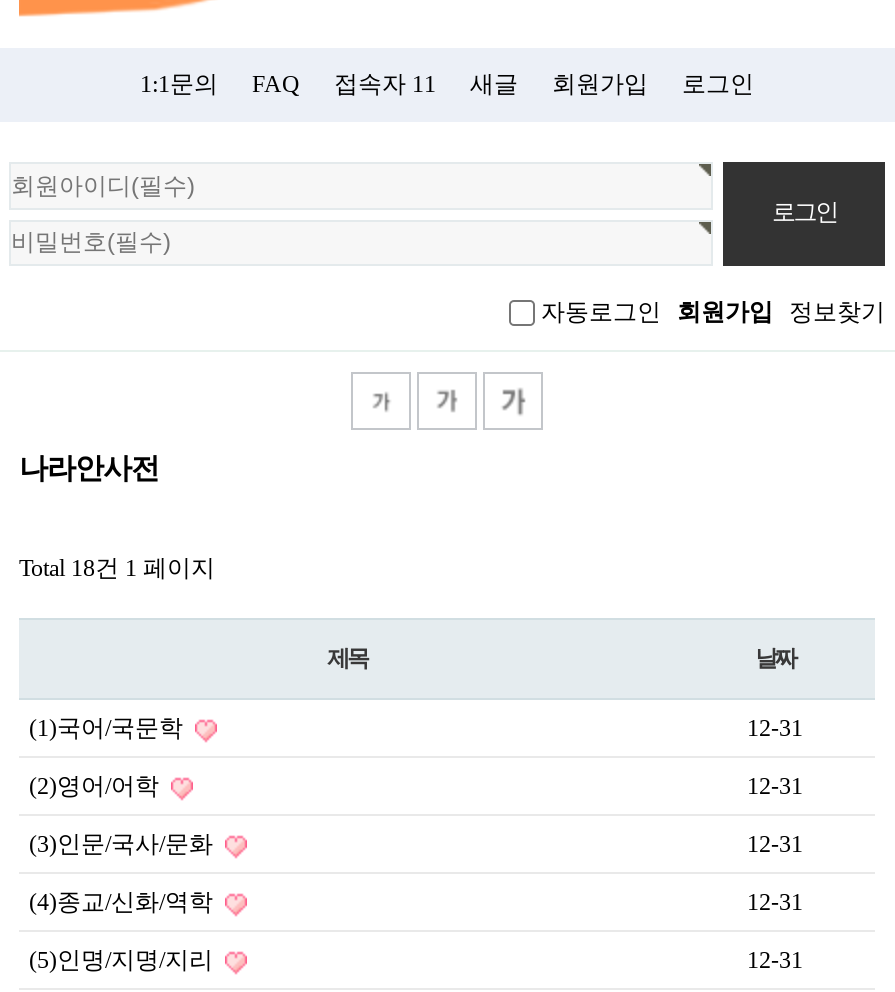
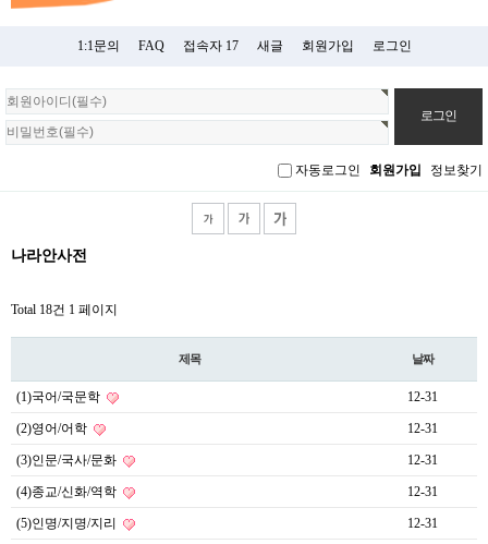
- 접속자 11
+ 접속자 17
